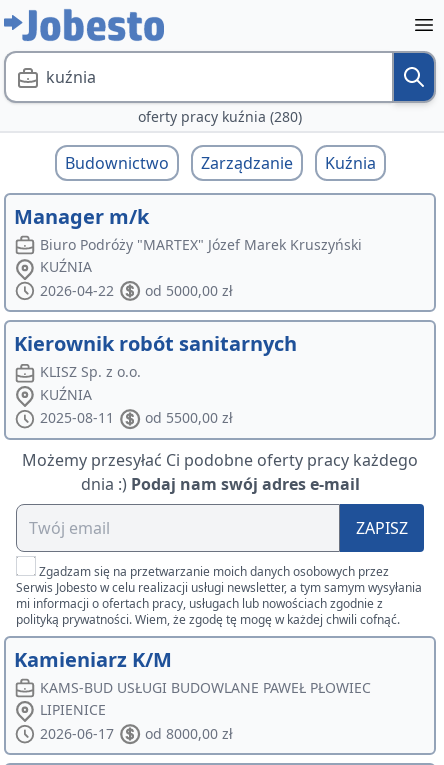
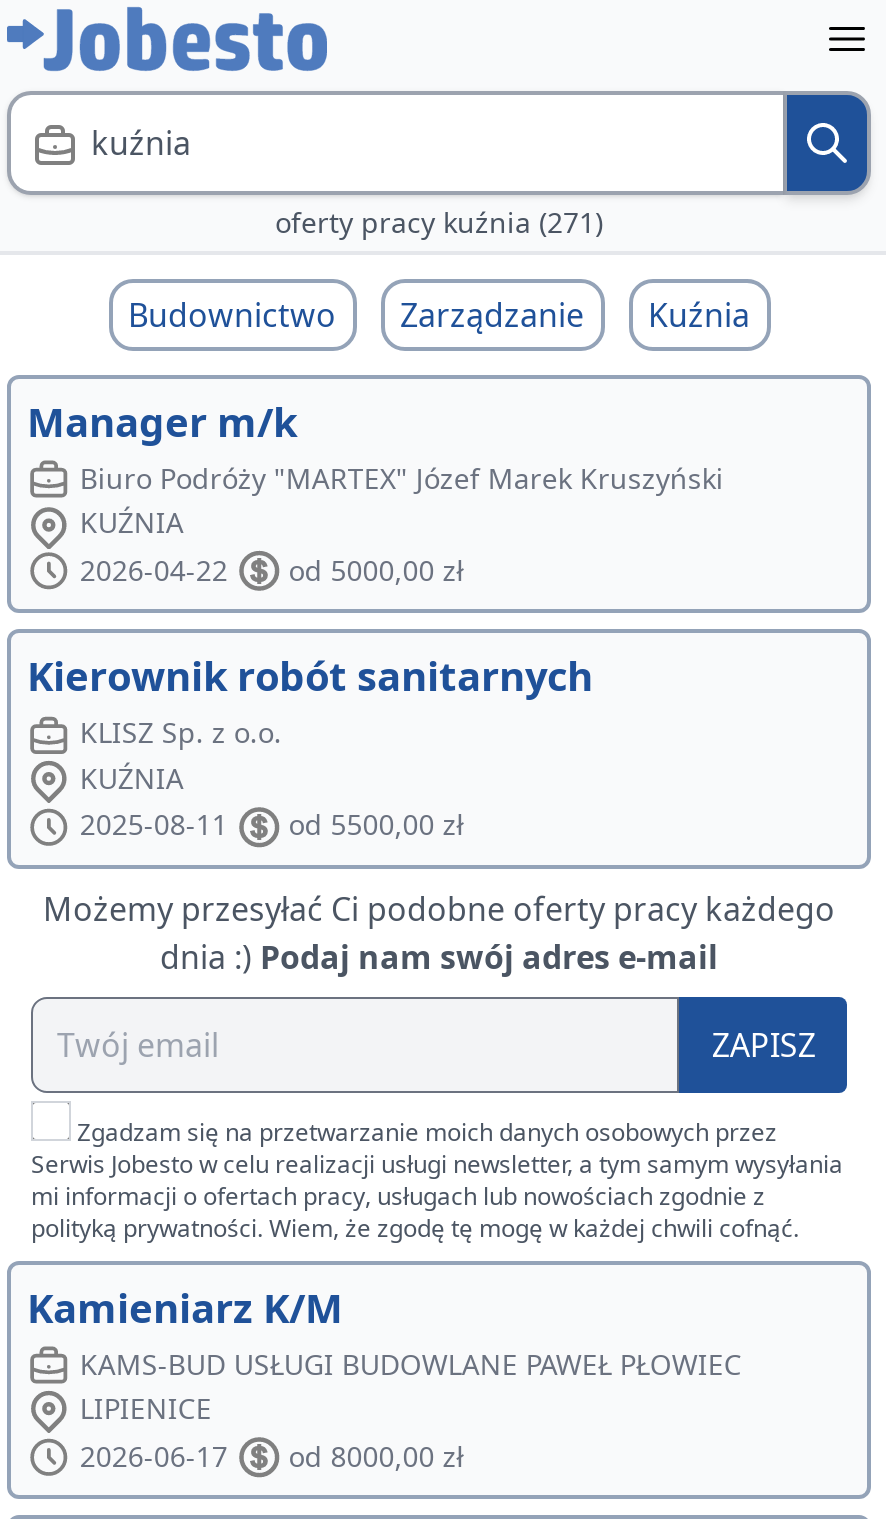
- oferty pracy kuźnia (280)
+ oferty pracy kuźnia (271)
